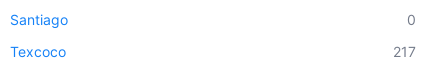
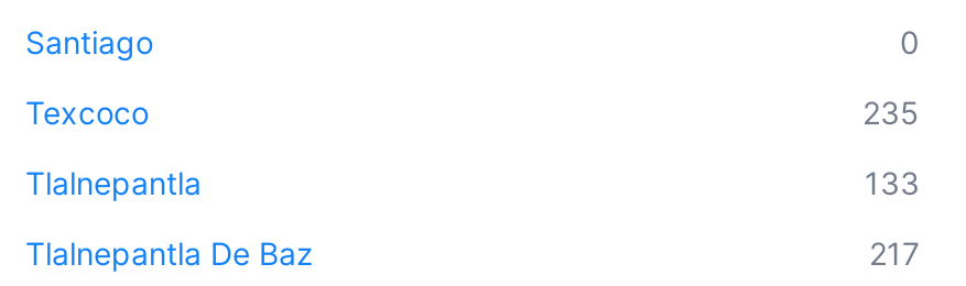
+ 235
+ Tlalnepantla
+ 133
+ Tlalnepantla De Baz
